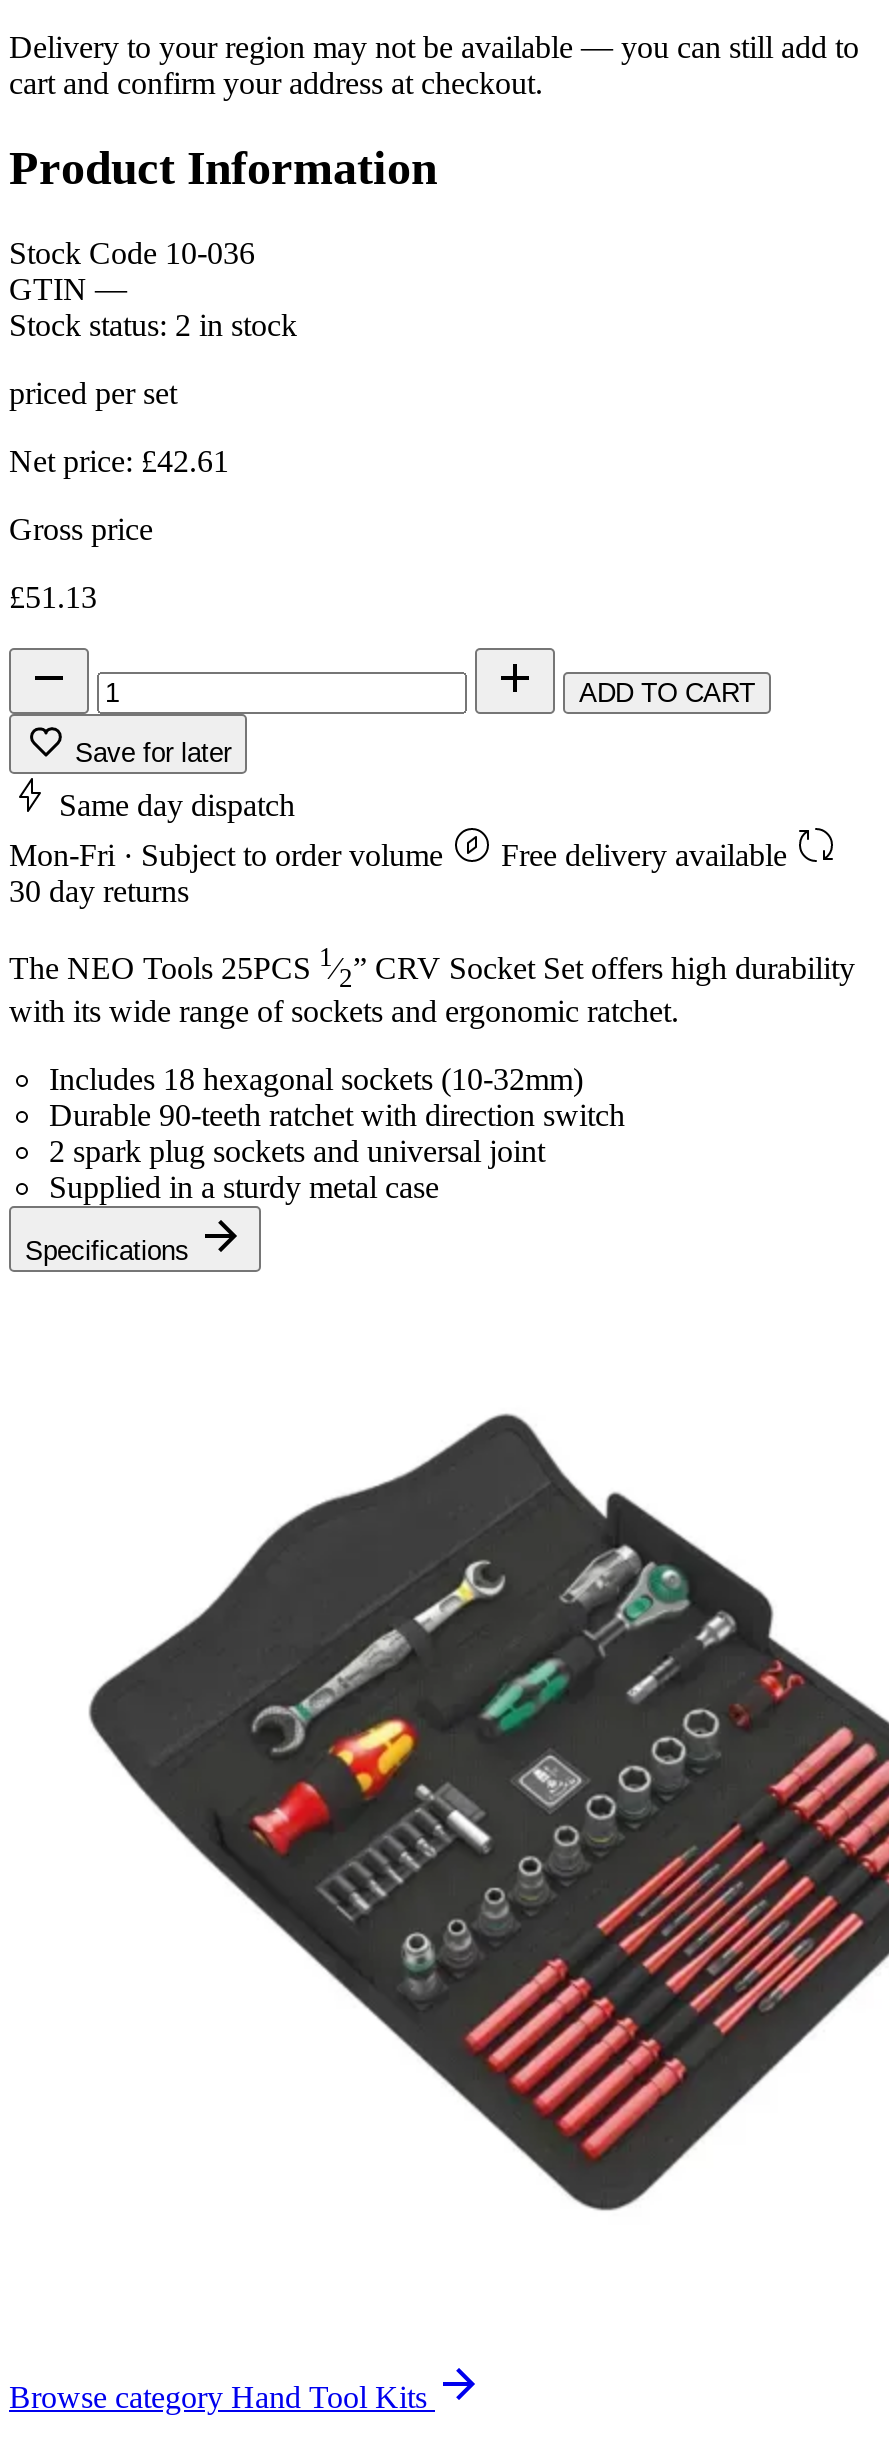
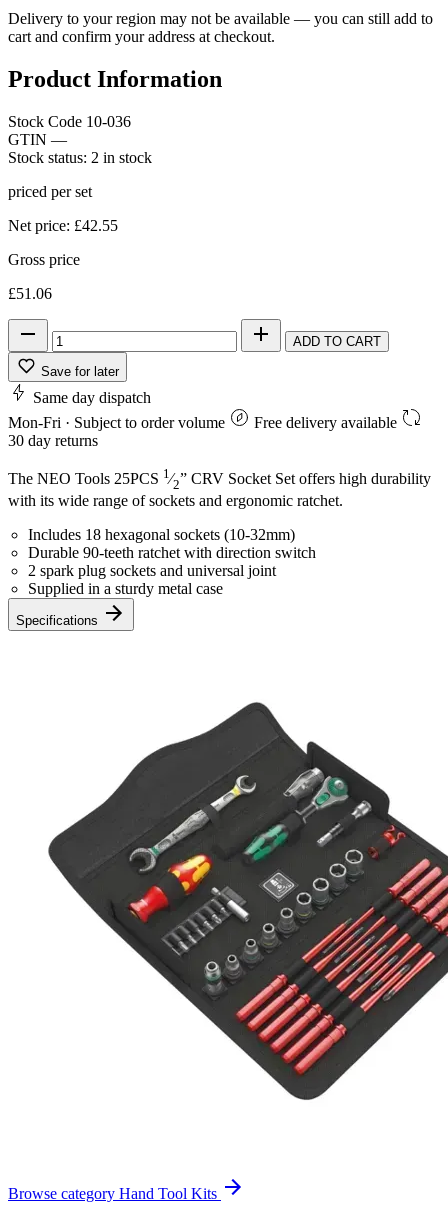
- Net price: £42.61
+ Net price: £42.55

- £51.13
+ £51.06
